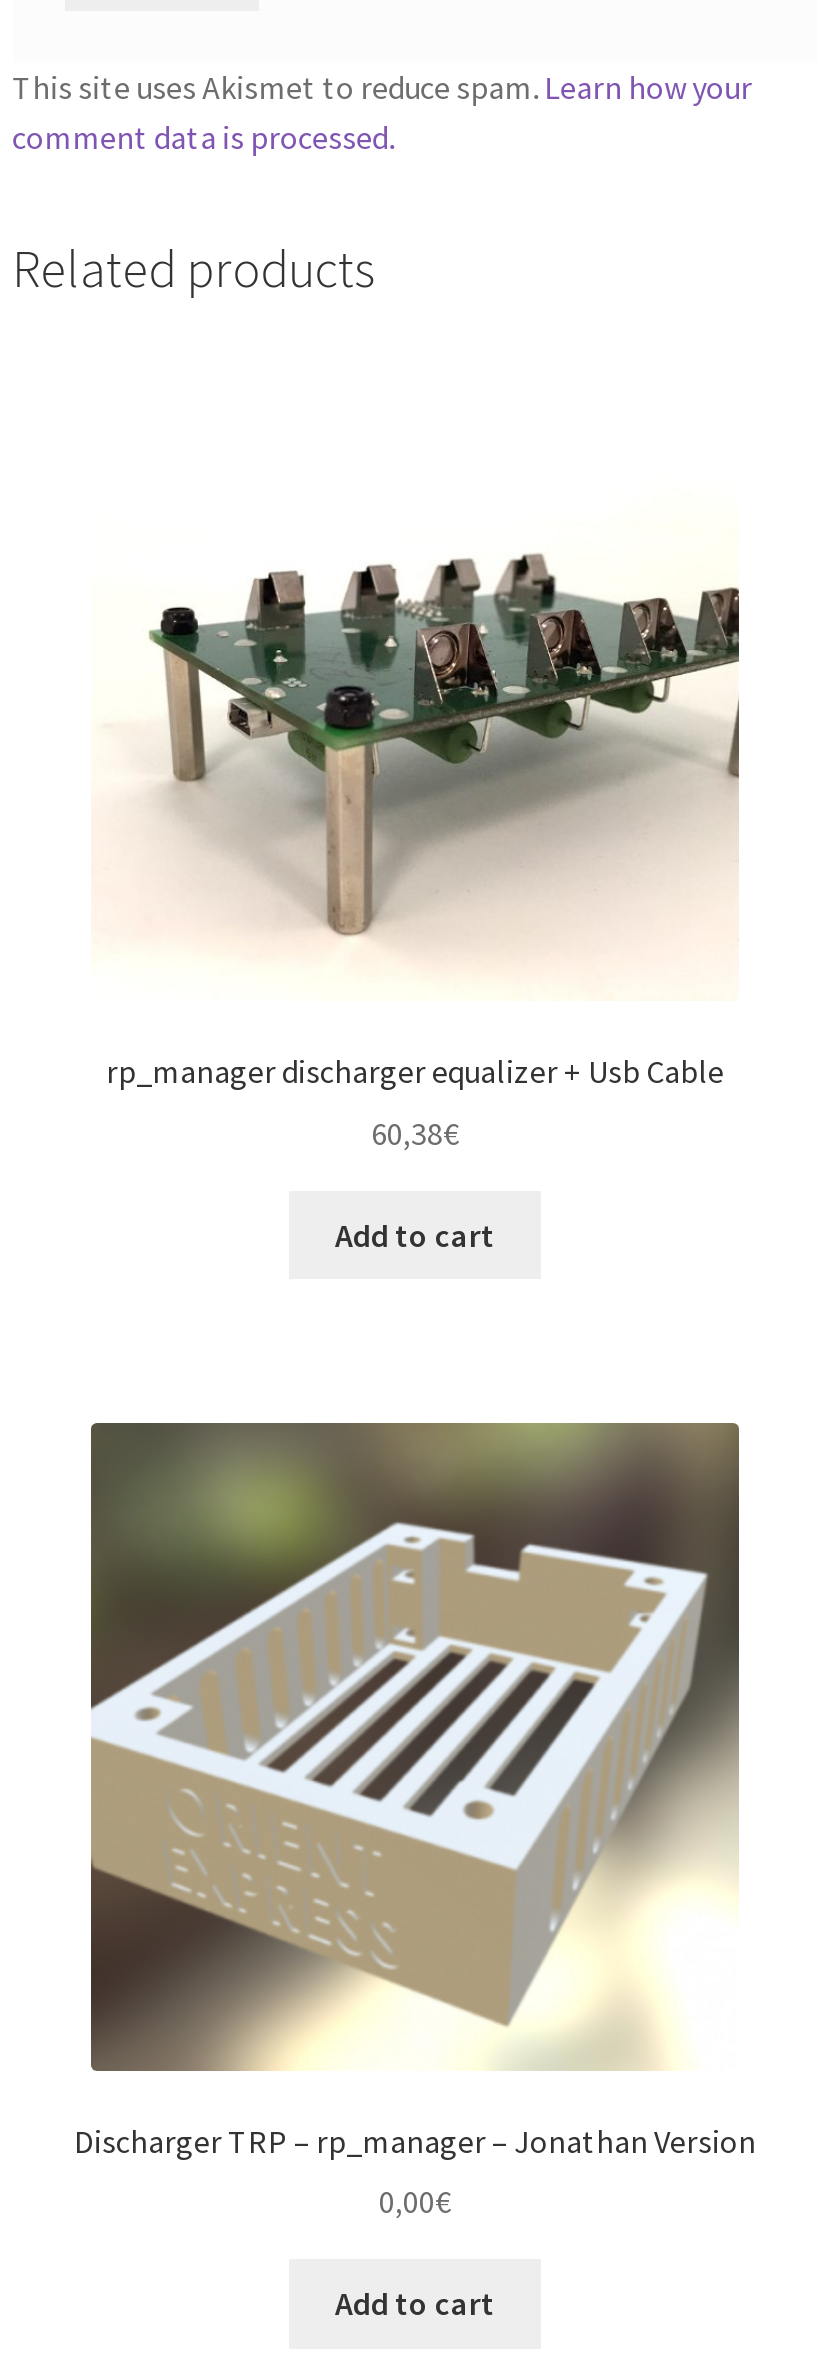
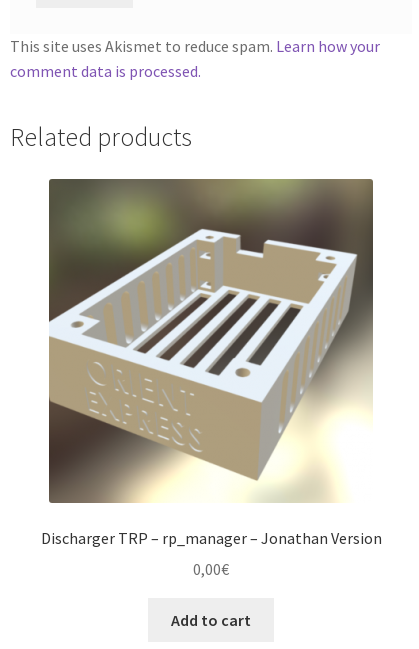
- [image]

- rp_manager discharger equalizer + Usb Cable
- 60,38€
- Add to cart
